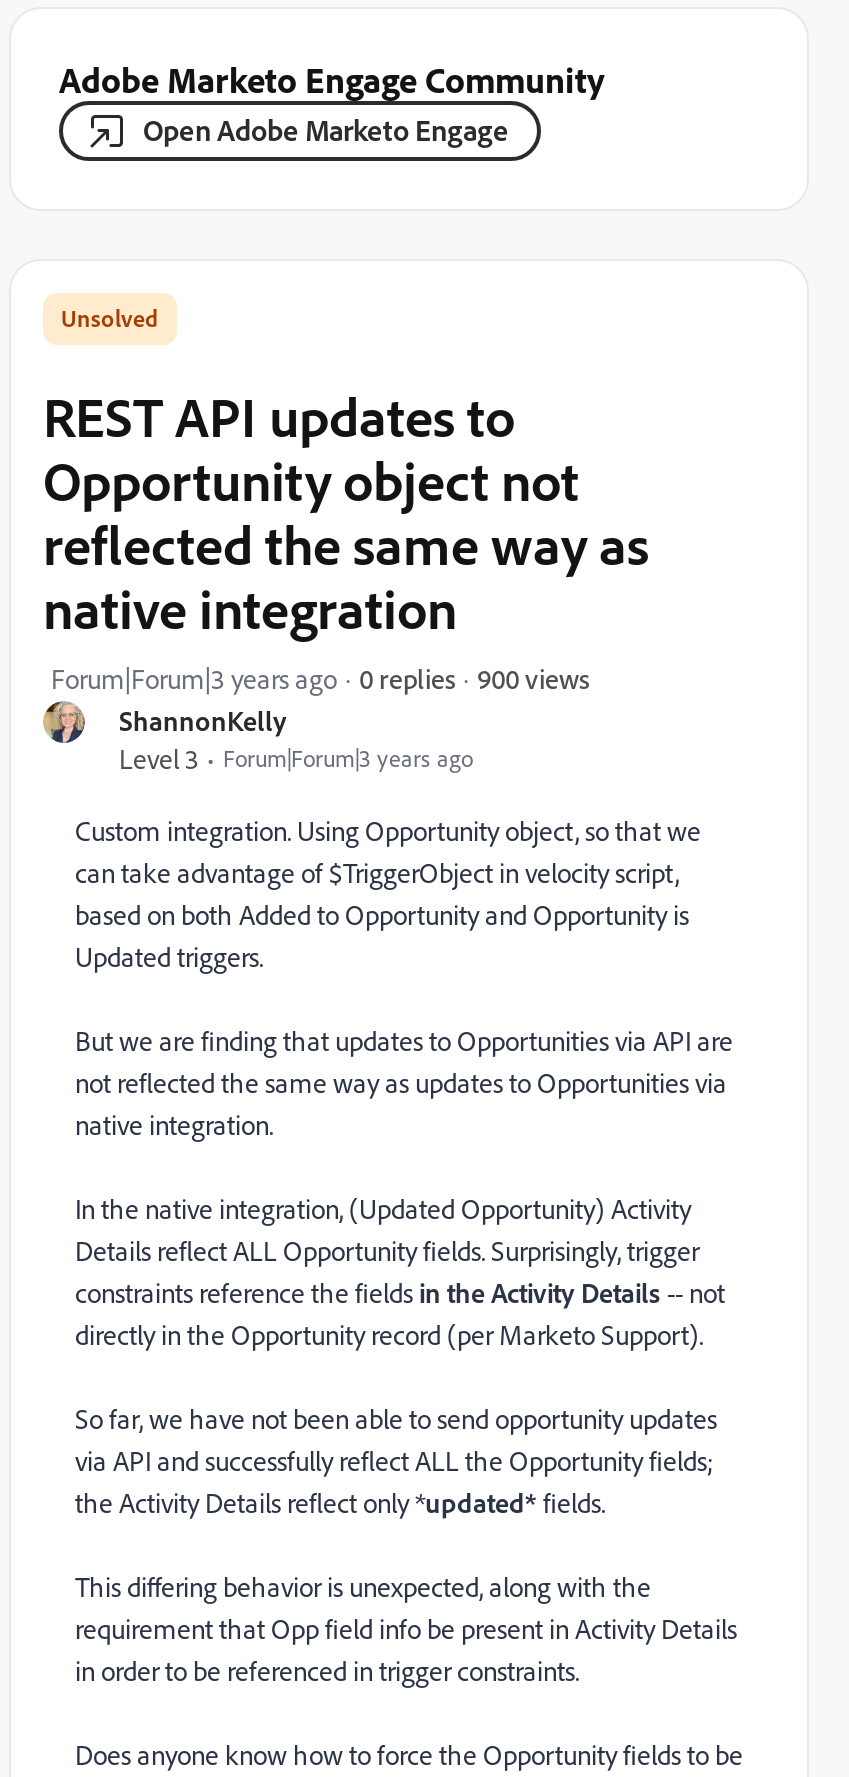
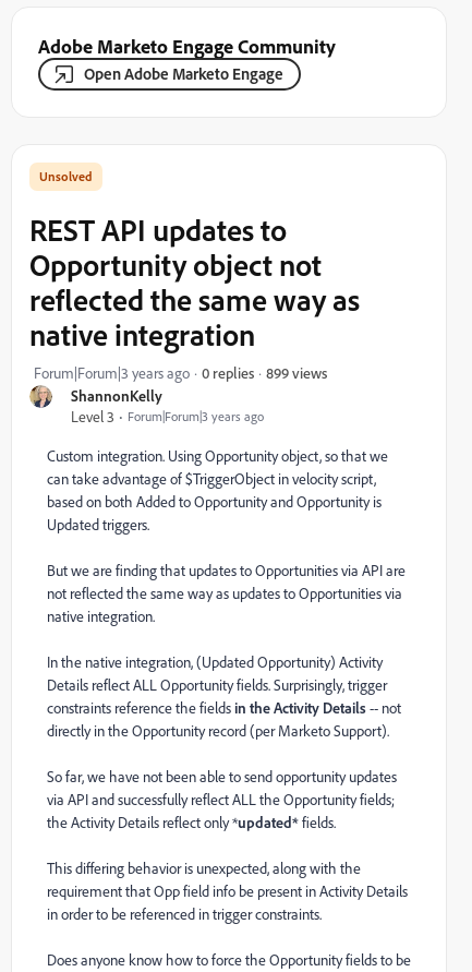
- 900 views
+ 899 views
